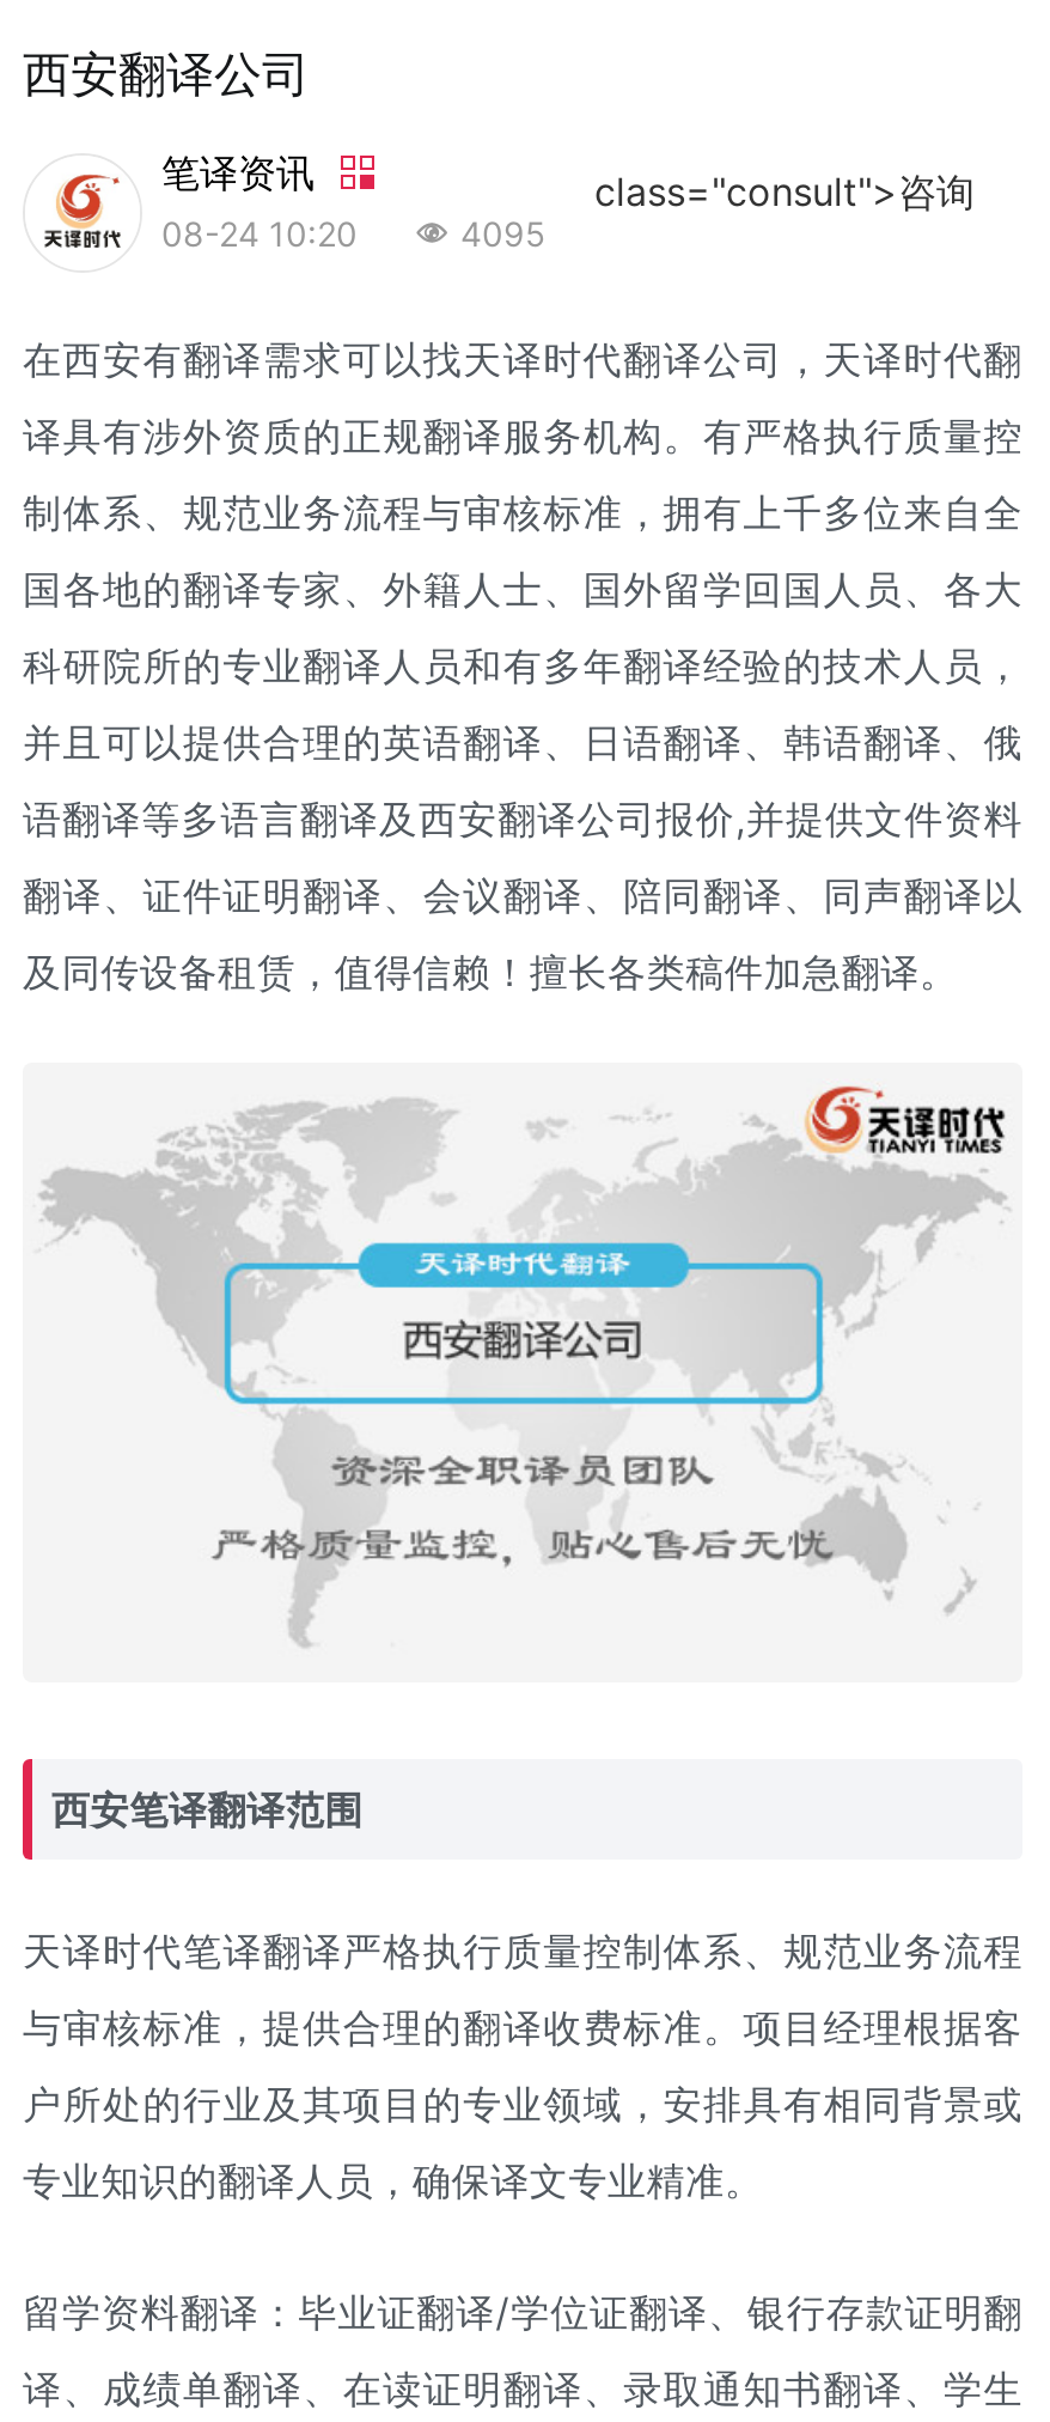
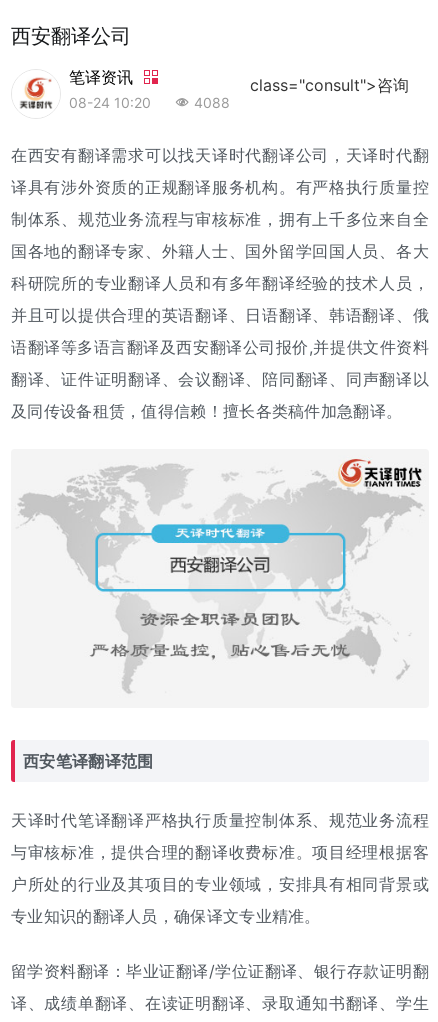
- 4095
+ 4088
